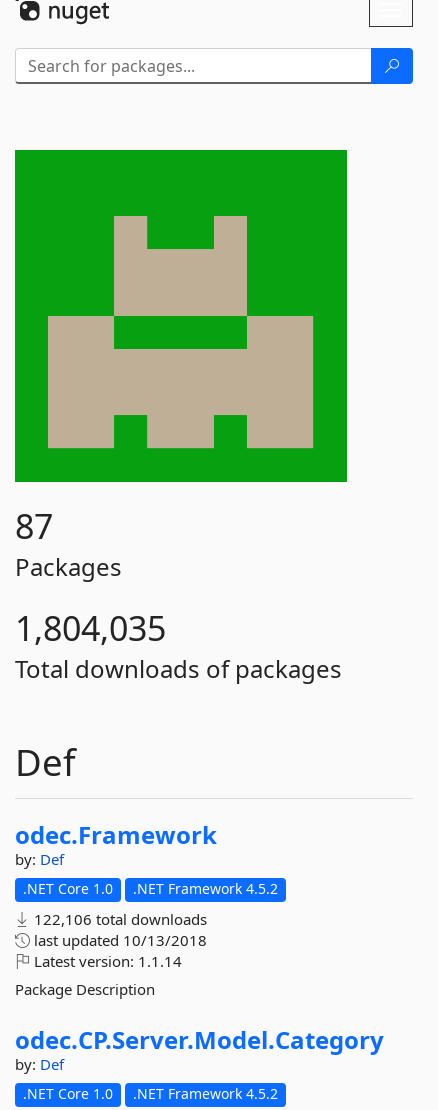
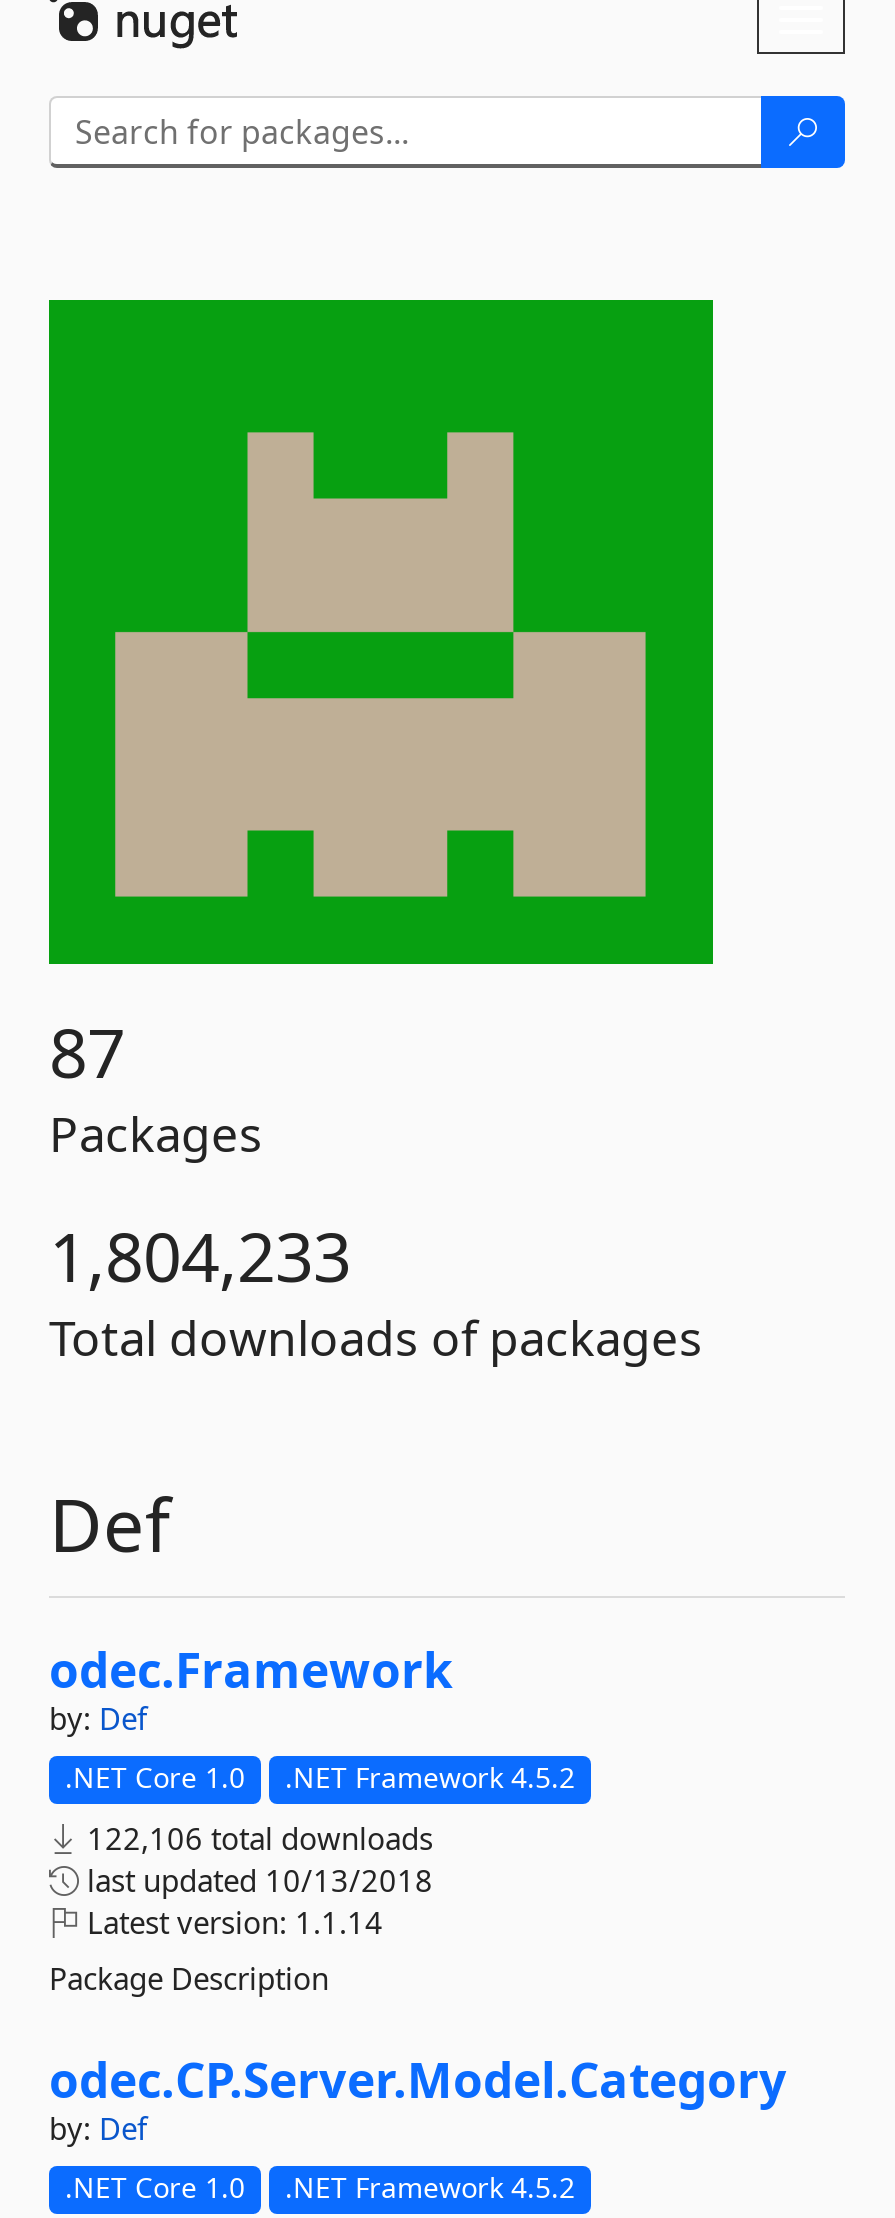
- 1,804,035
+ 1,804,233
